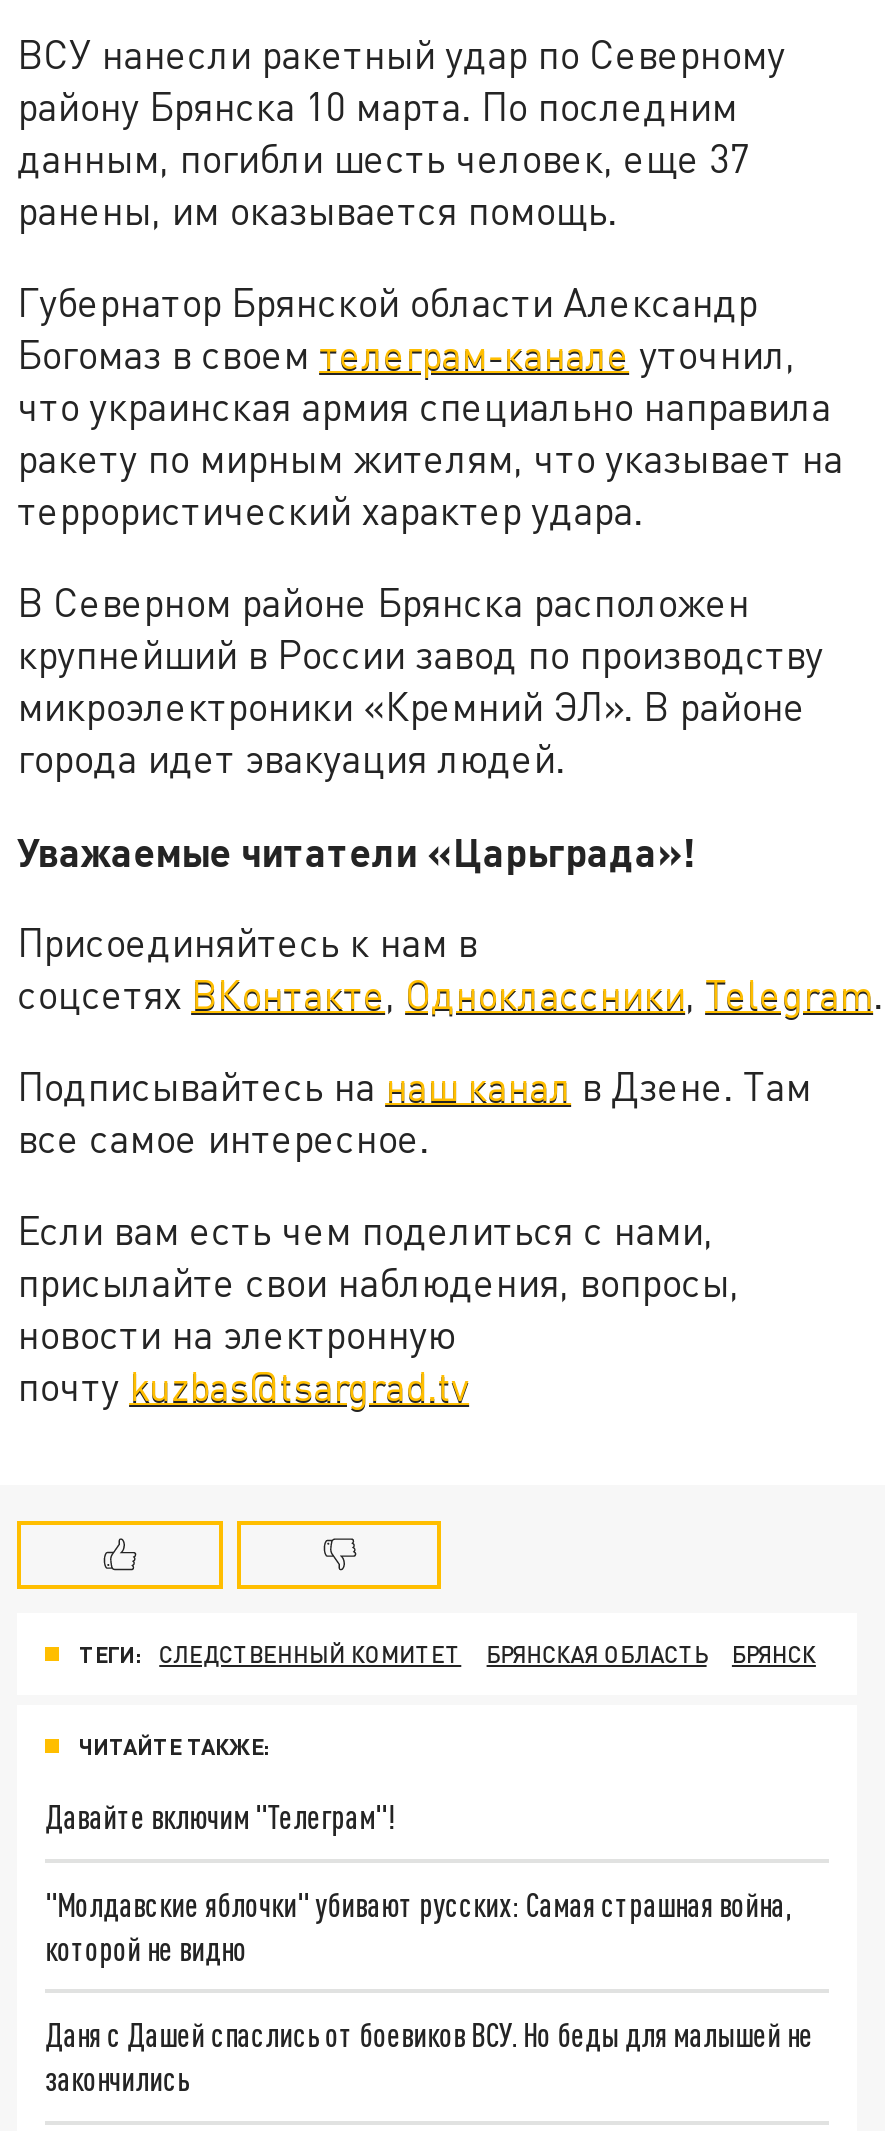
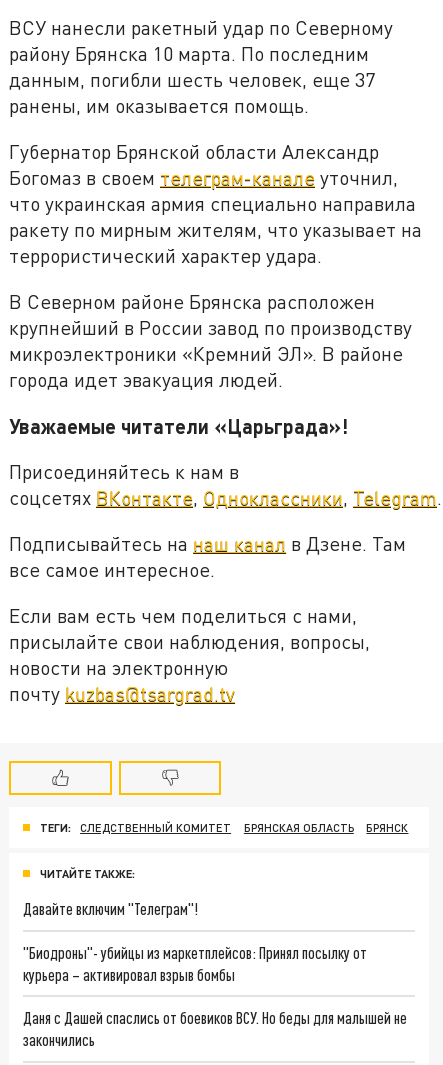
- "Молдавские яблочки" убивают русских: Самая страшная война,
- которой не видно
+ "Биодроны"- убийцы из маркетплейсов: Принял посылку от
+ курьера – активировал взрыв бомбы
